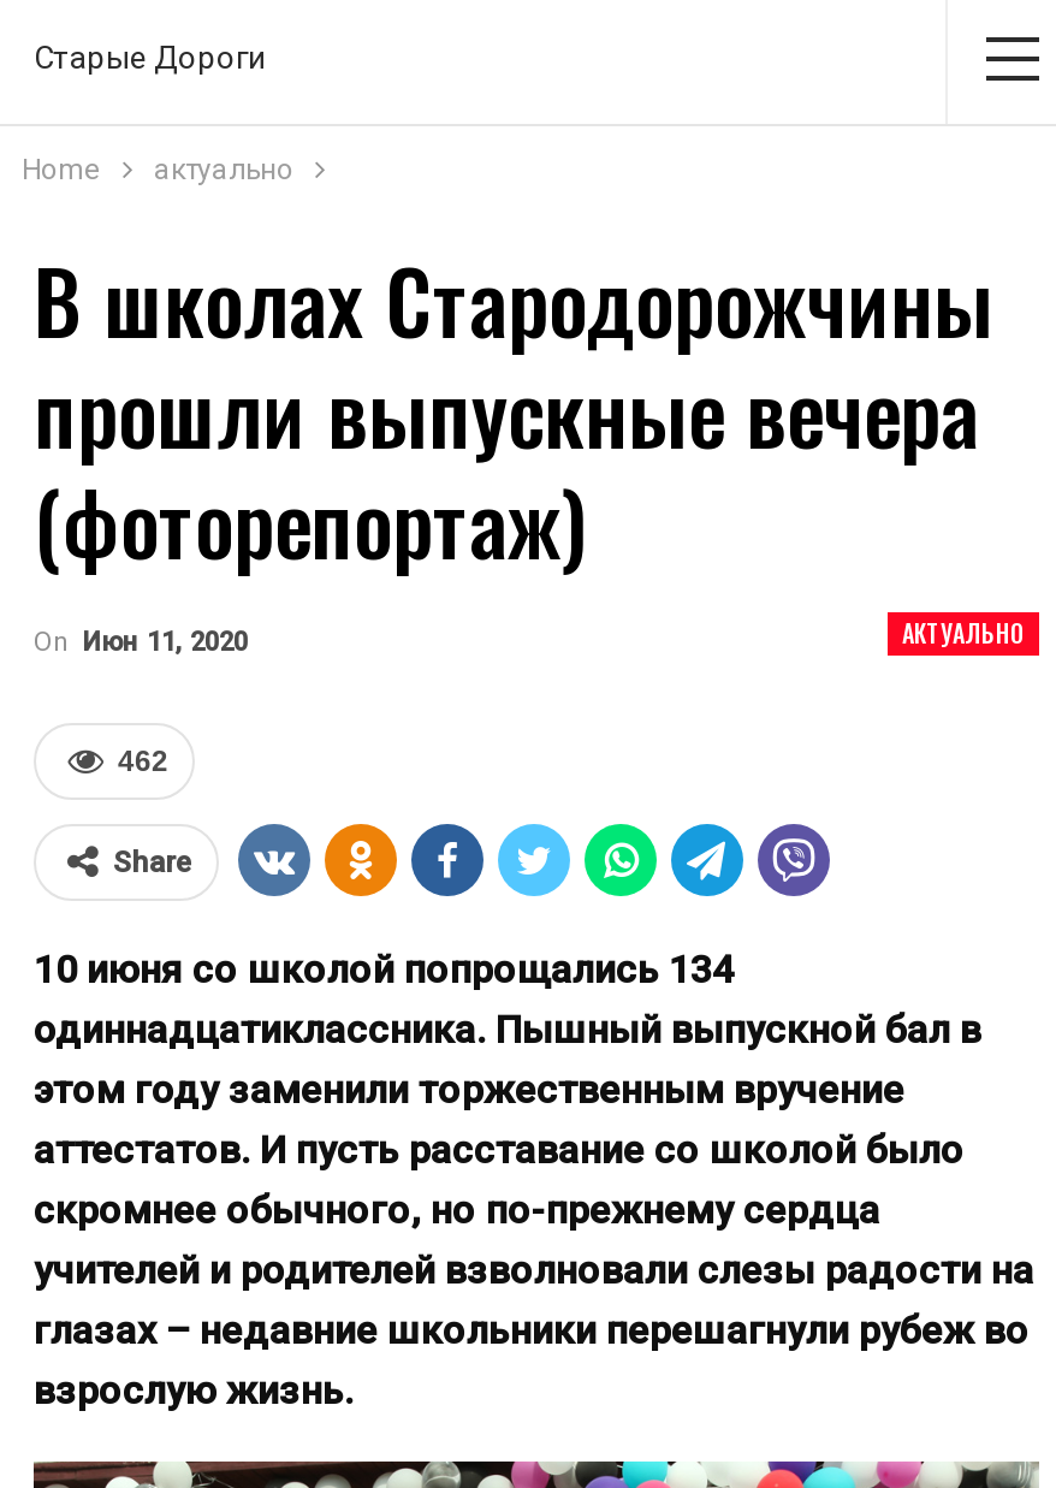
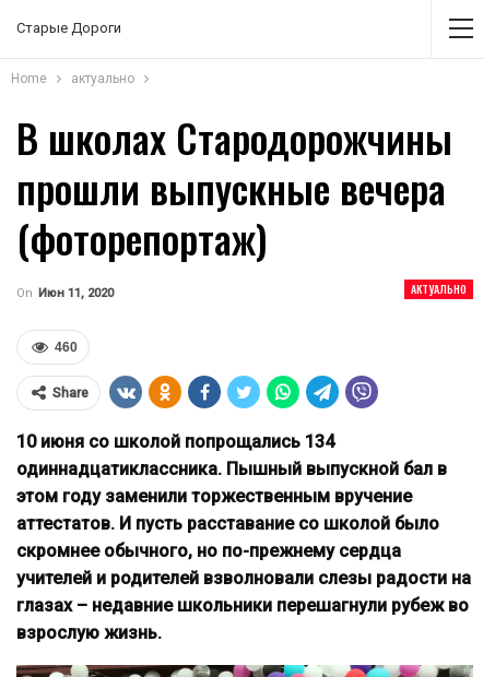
- 462
+ 460
